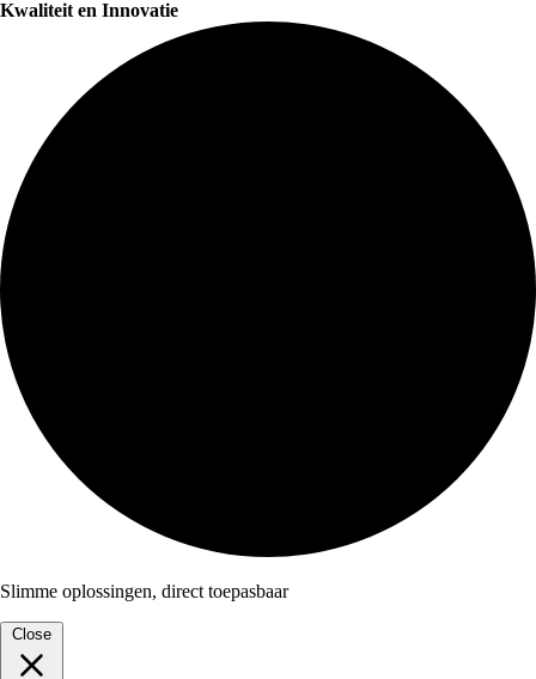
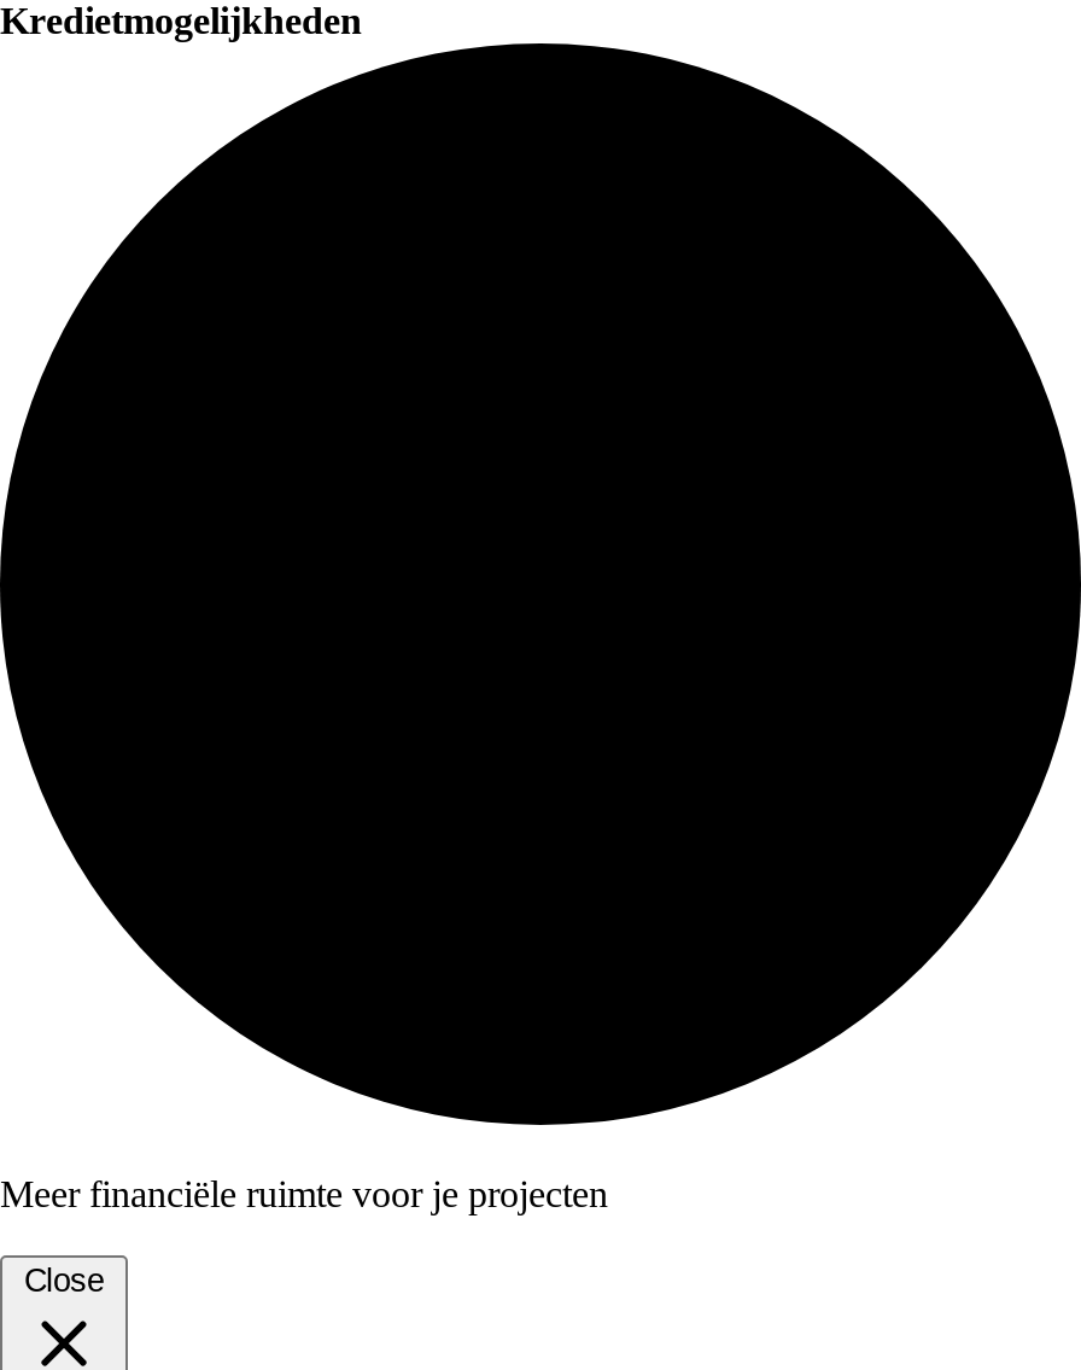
- Kwaliteit en Innovatie
+ Kredietmogelijkheden

- Slimme oplossingen, direct toepasbaar
+ Meer financiële ruimte voor je projecten
